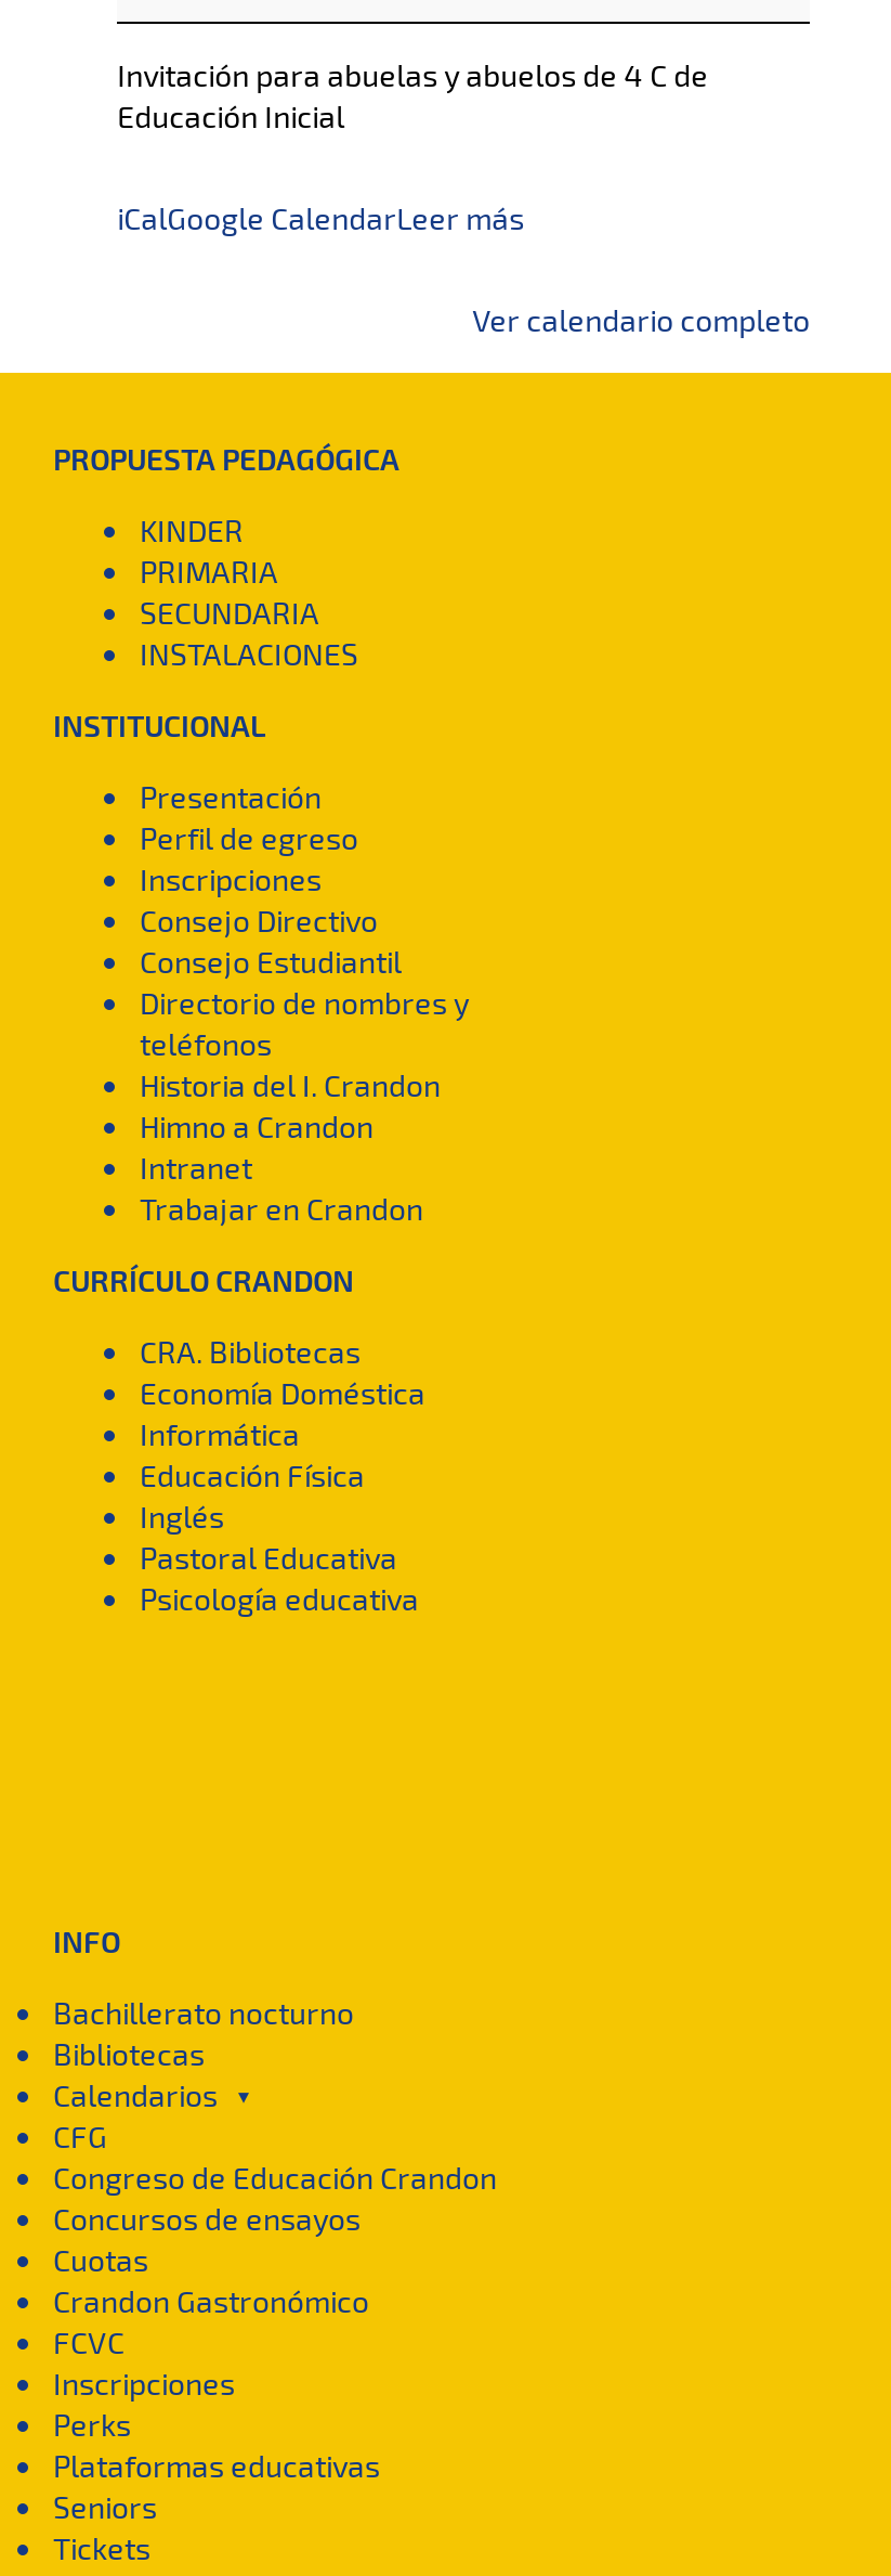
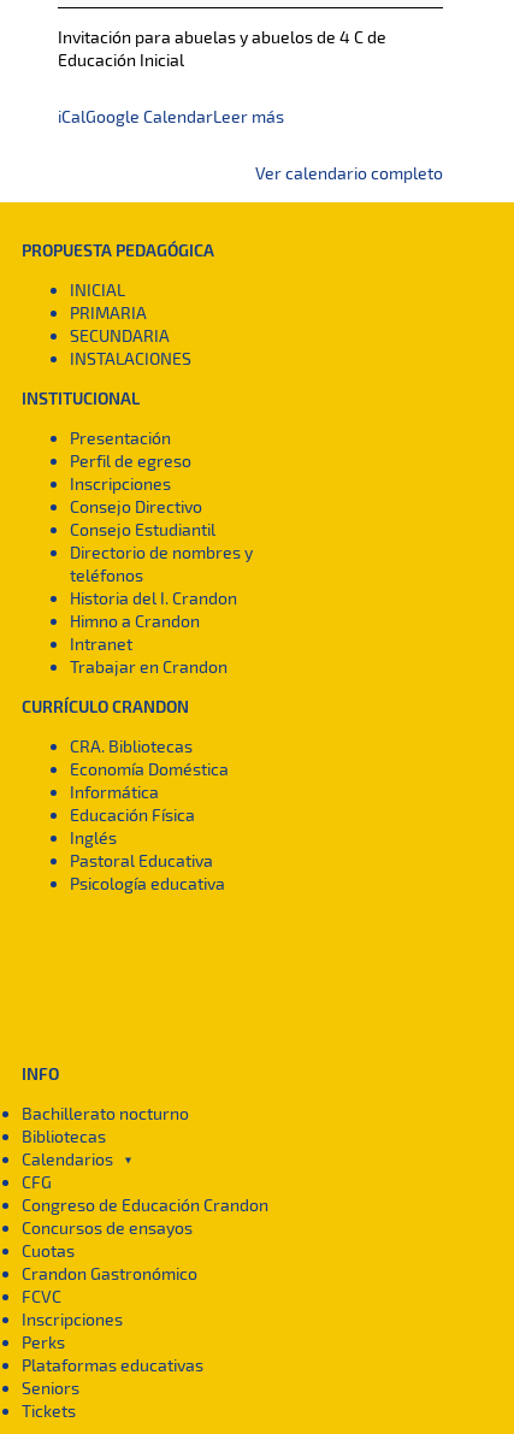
- KINDER
+ INICIAL
